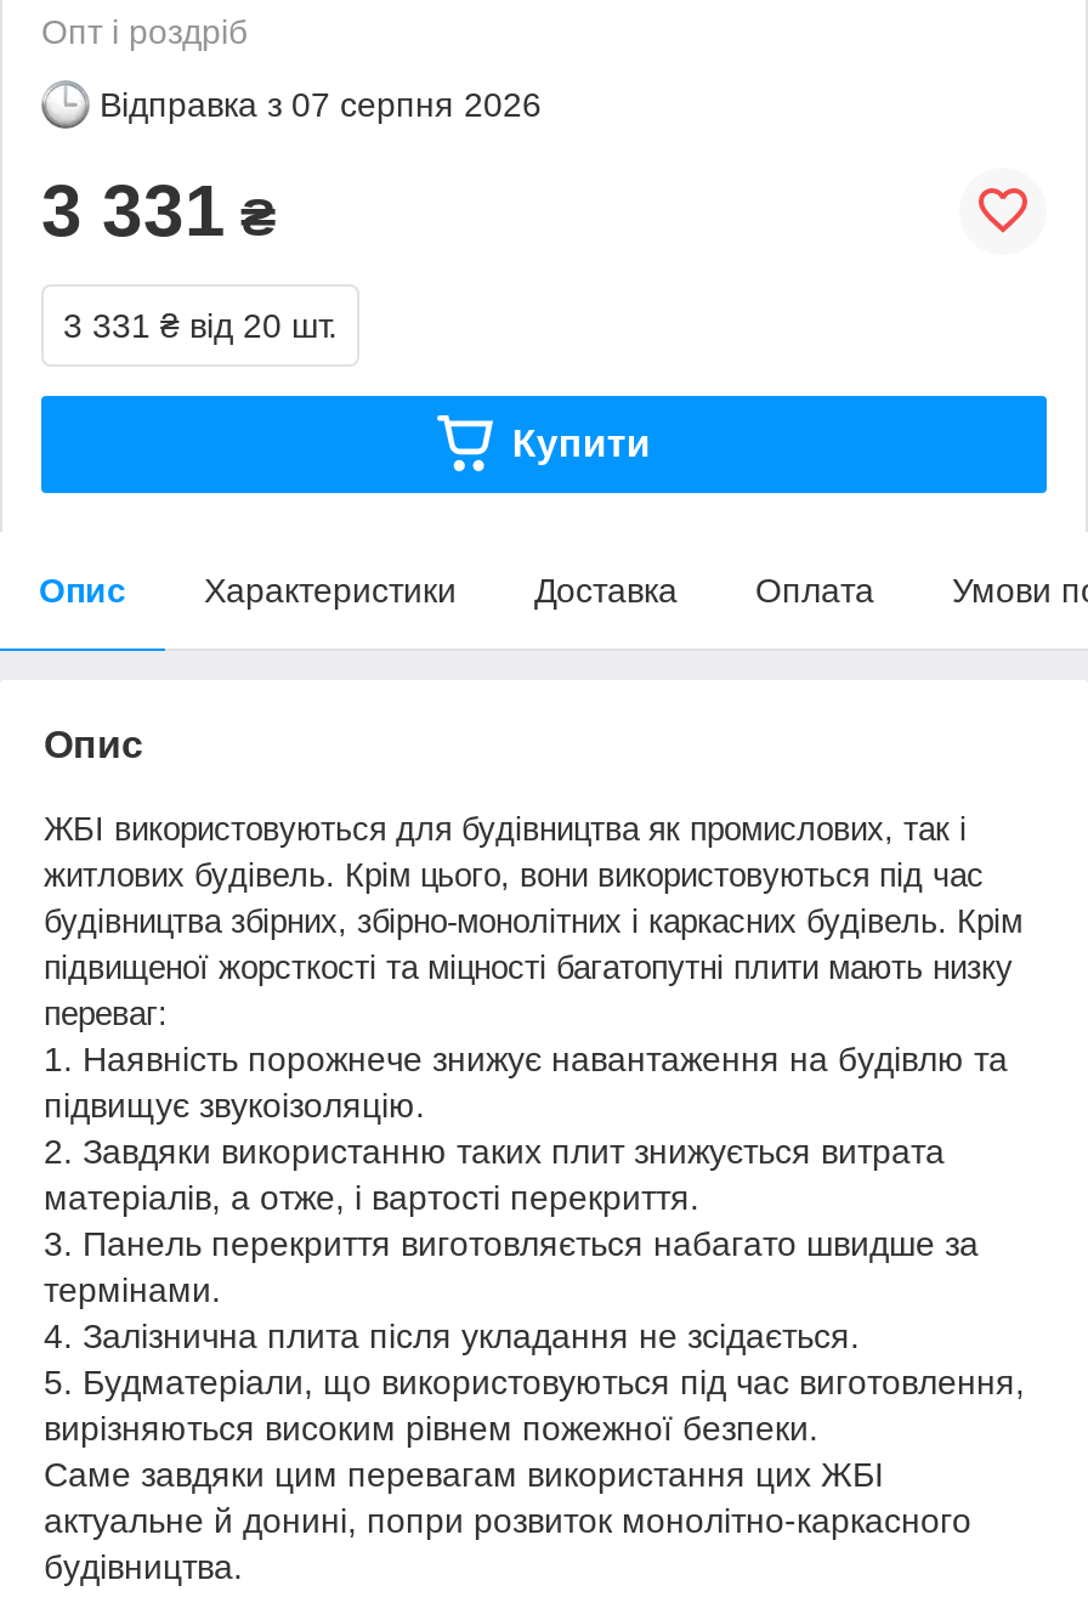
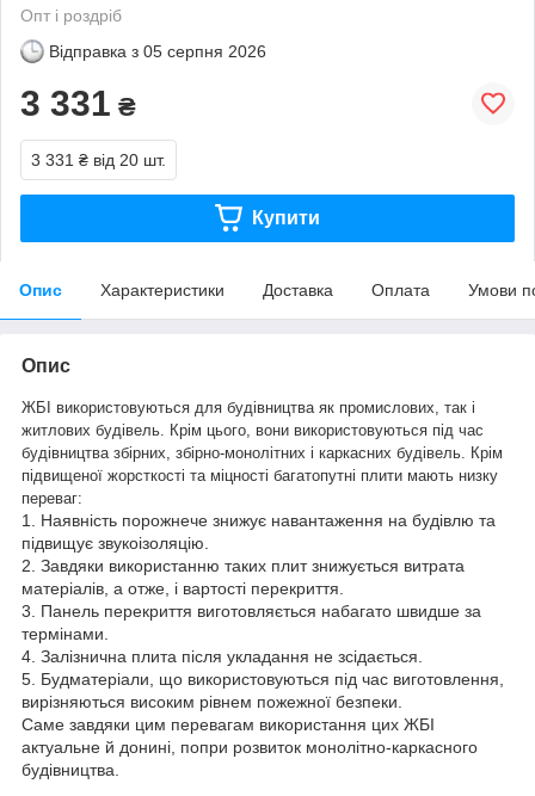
- Відправка з 07 серпня 2026
+ Відправка з 05 серпня 2026
